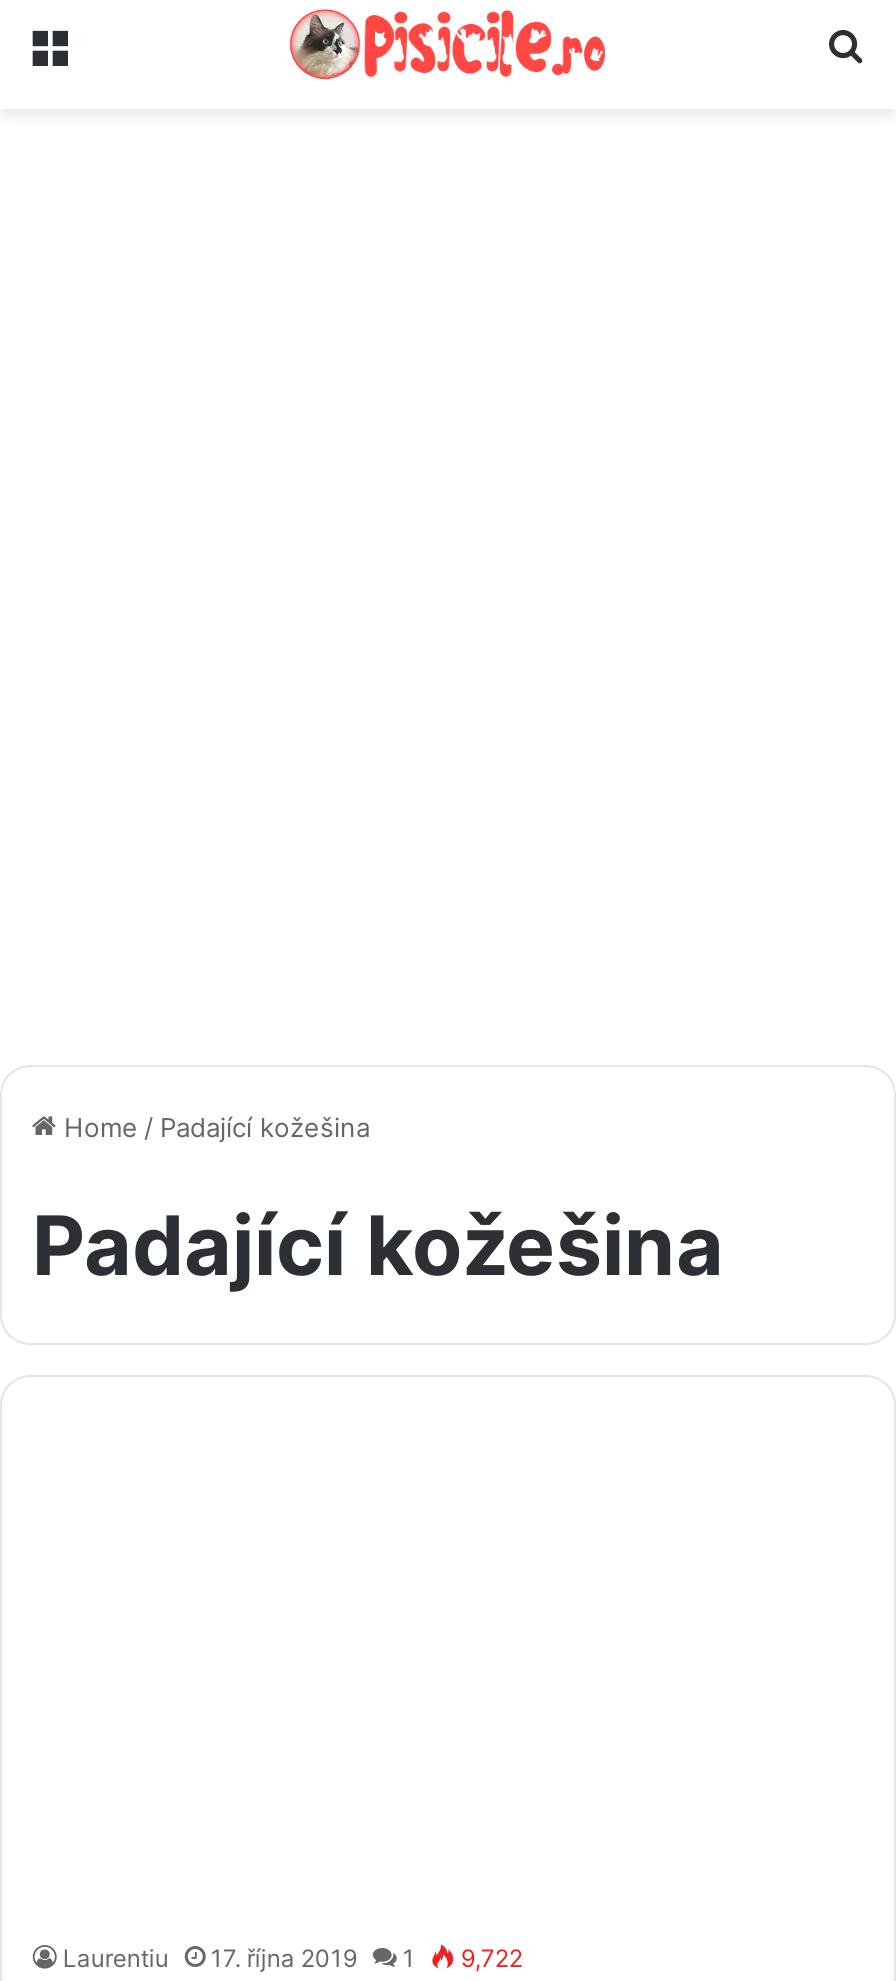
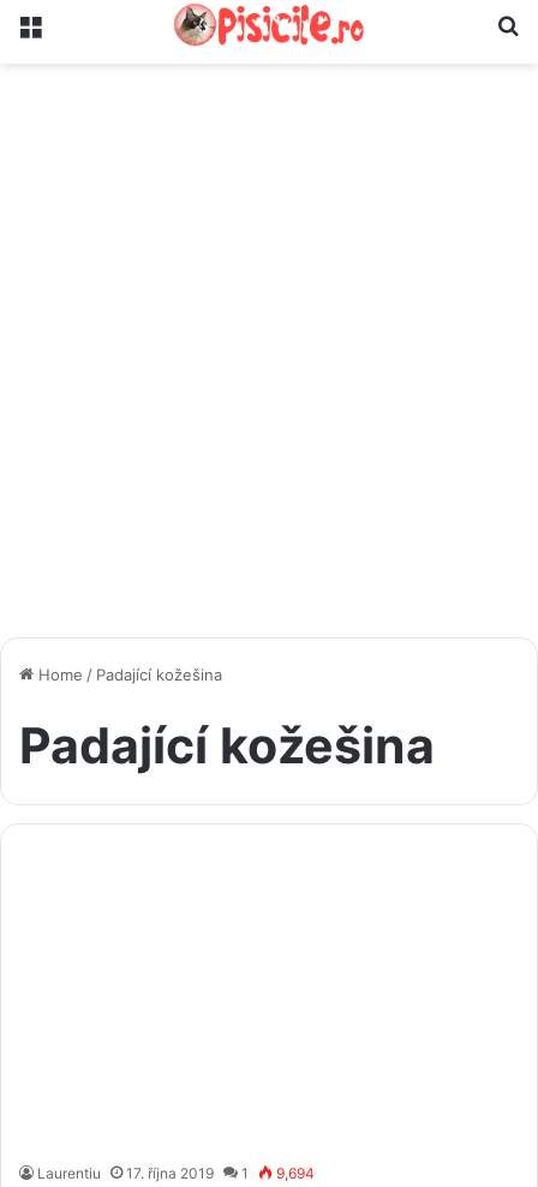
- Laurentiu 17. října 2019 1 9,722
+ Laurentiu 17. října 2019 1 9,694
